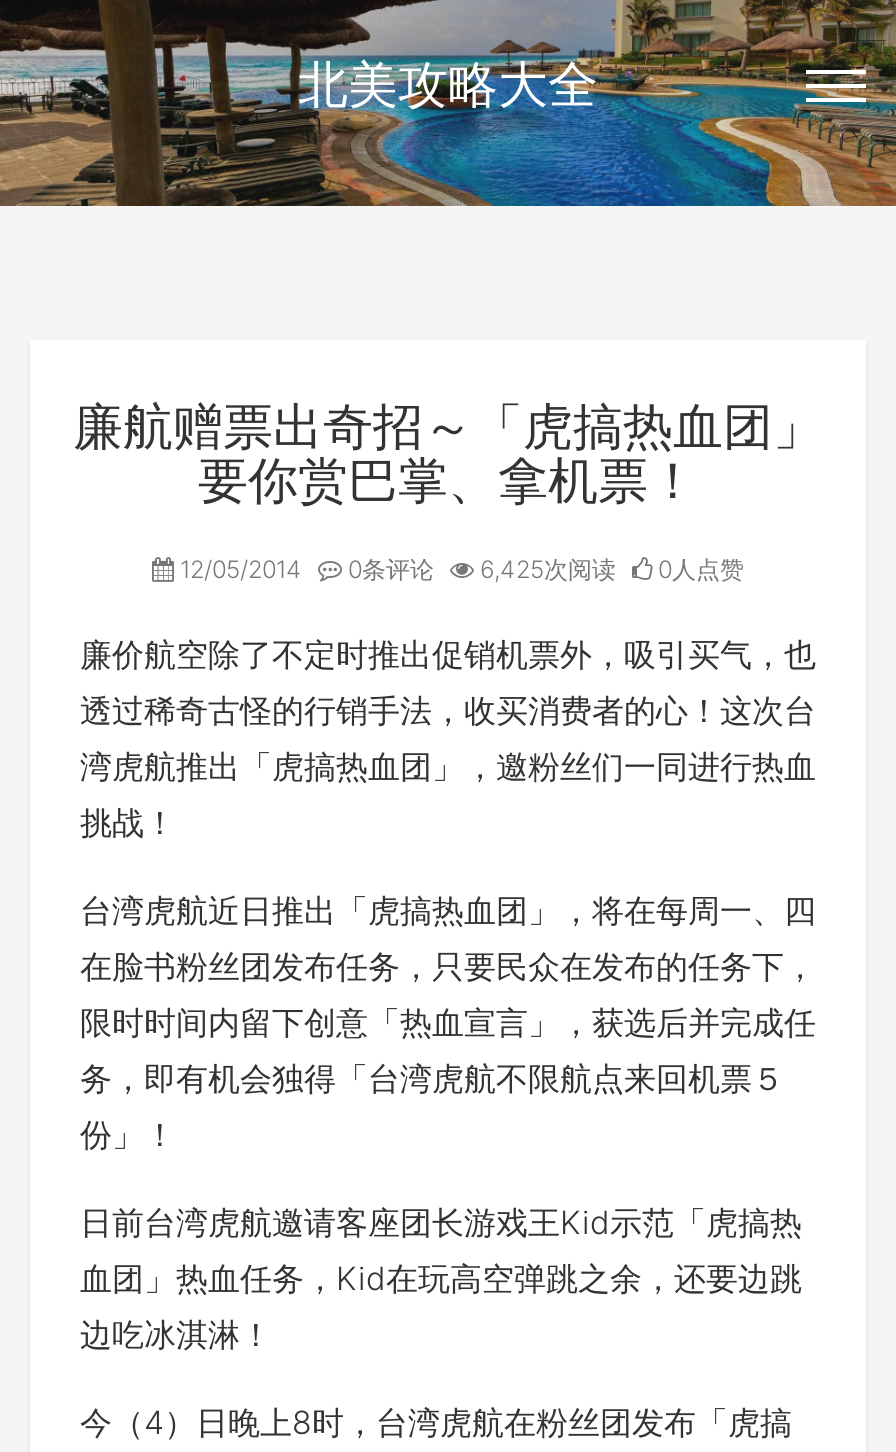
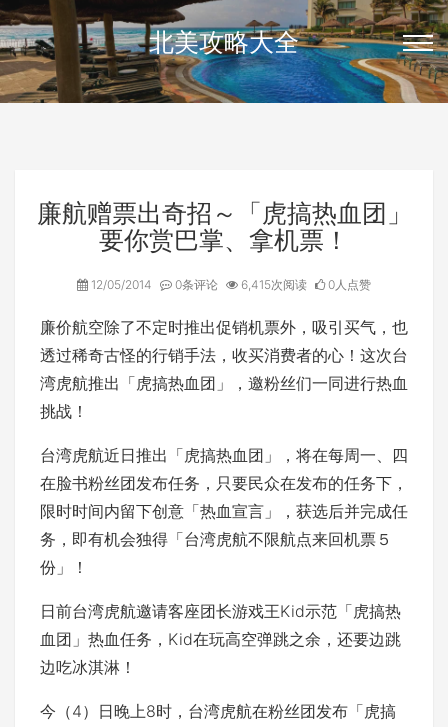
- 6,425次阅读
+ 6,415次阅读
